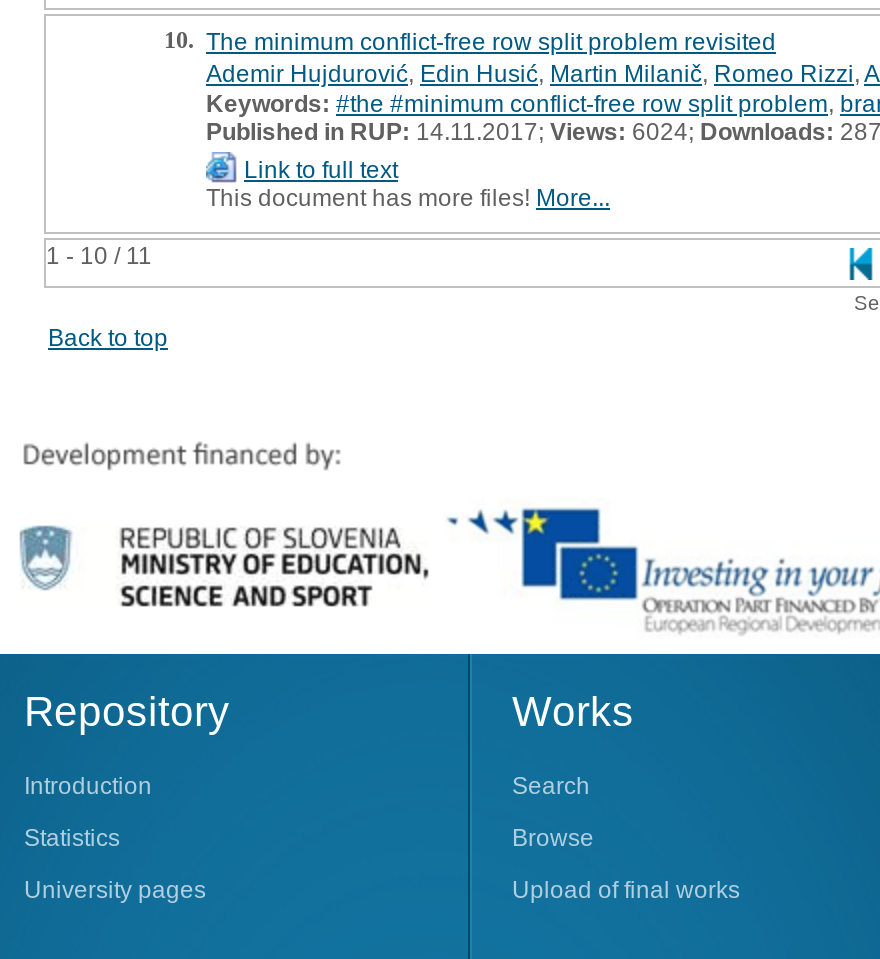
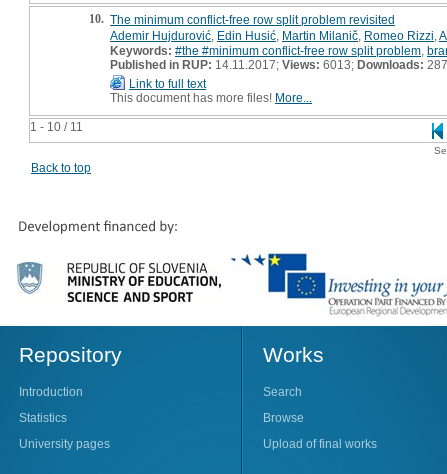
- Published in RUP:14.11.2017;Views:6024;Downloads: 287
+ Published in RUP:14.11.2017;Views:6013;Downloads: 287
